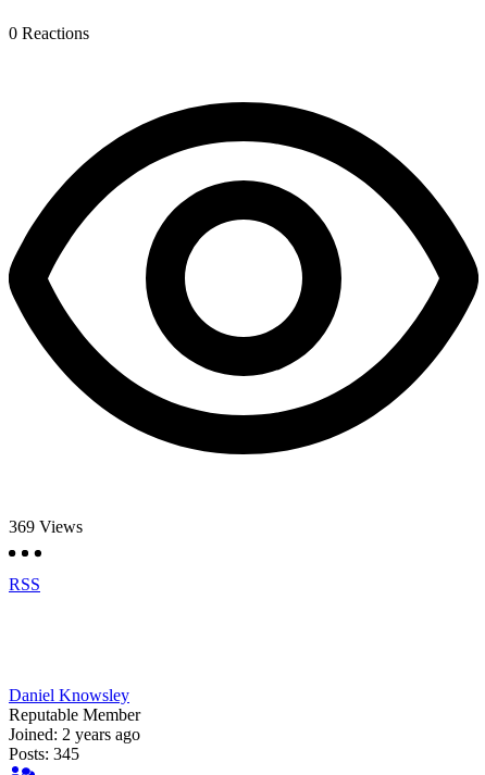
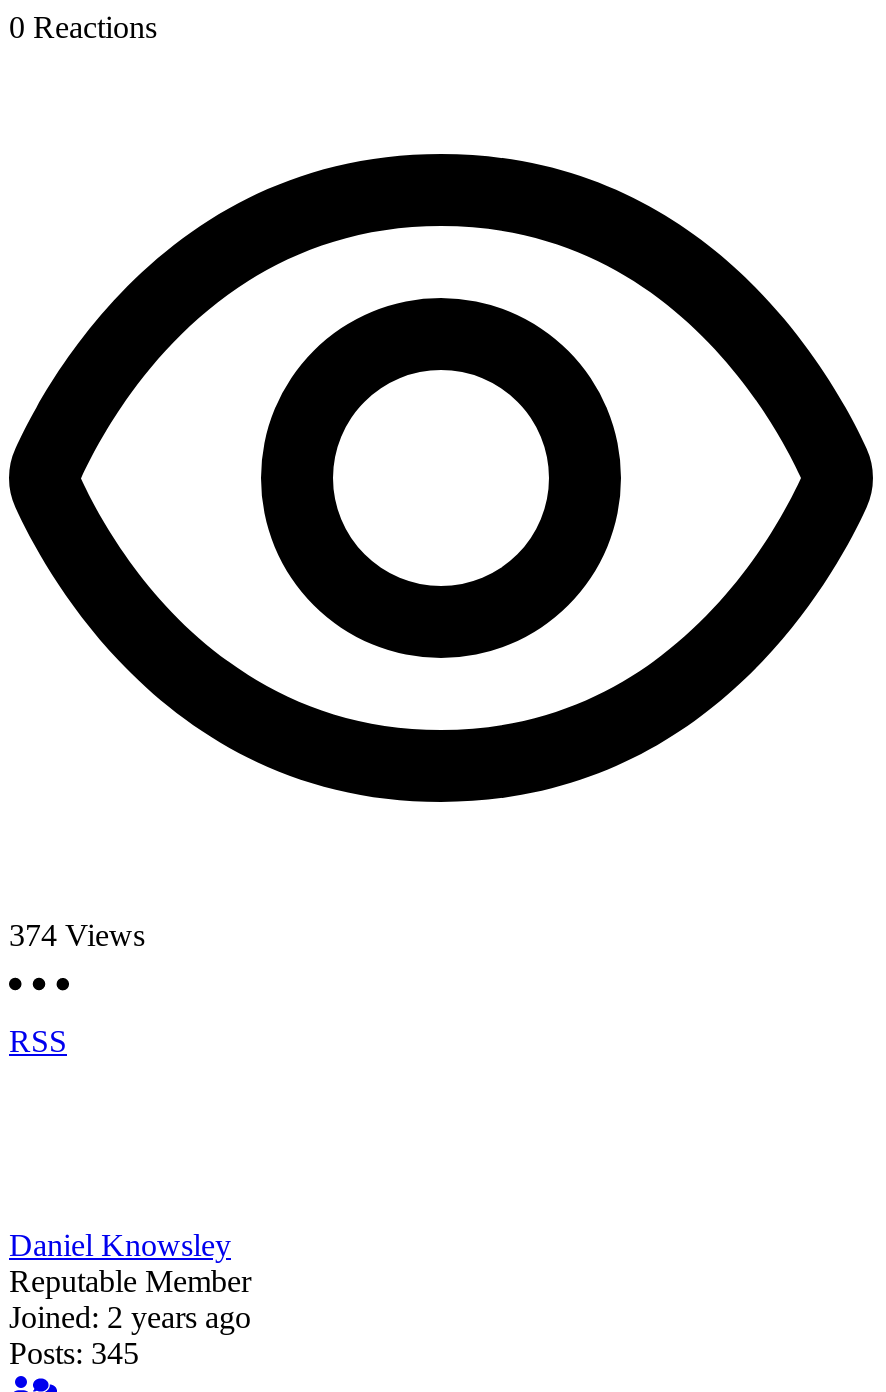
- 369 Views
+ 374 Views
